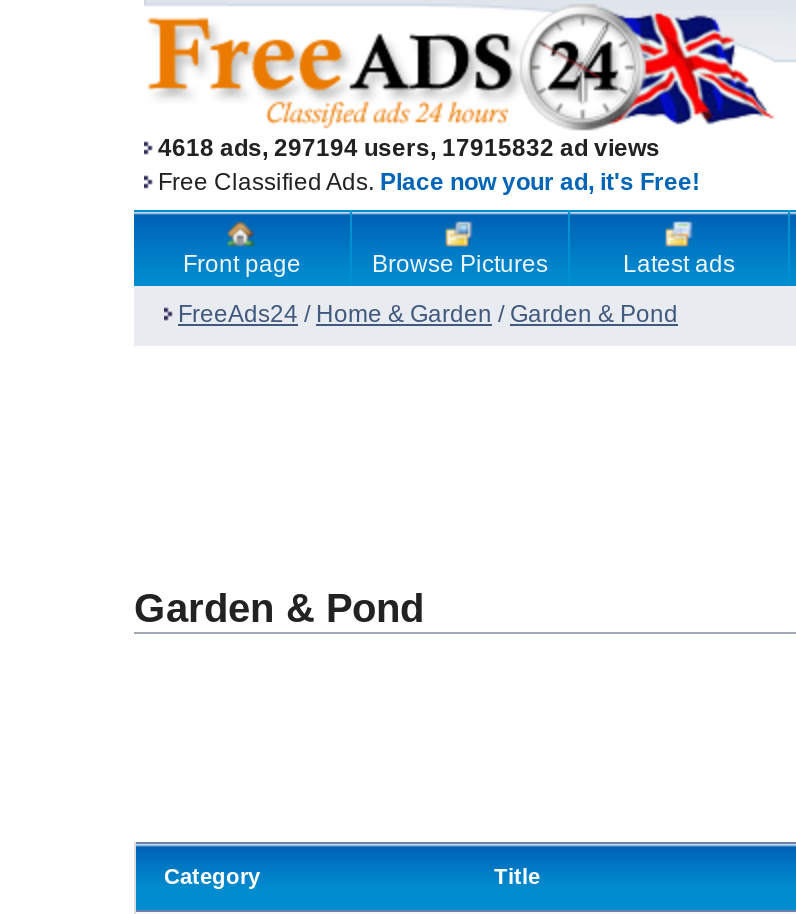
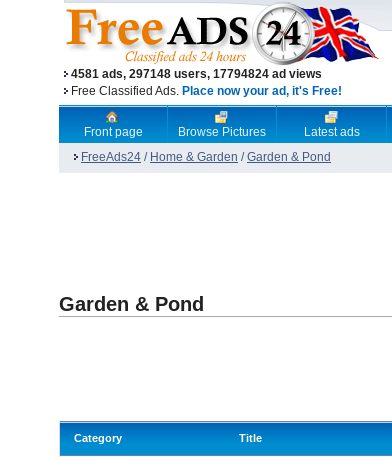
- 4618 ads, 297194 users, 17915832 ad views
+ 4581 ads, 297148 users, 17794824 ad views
